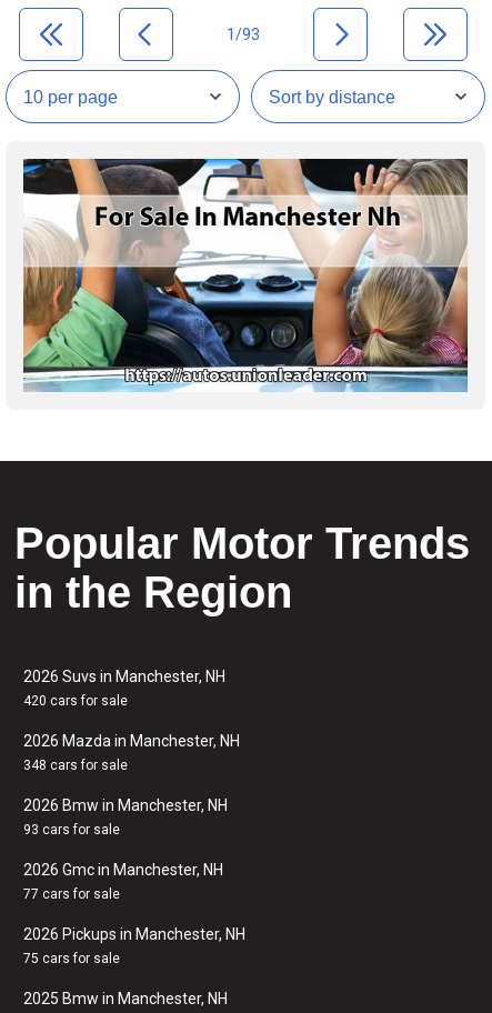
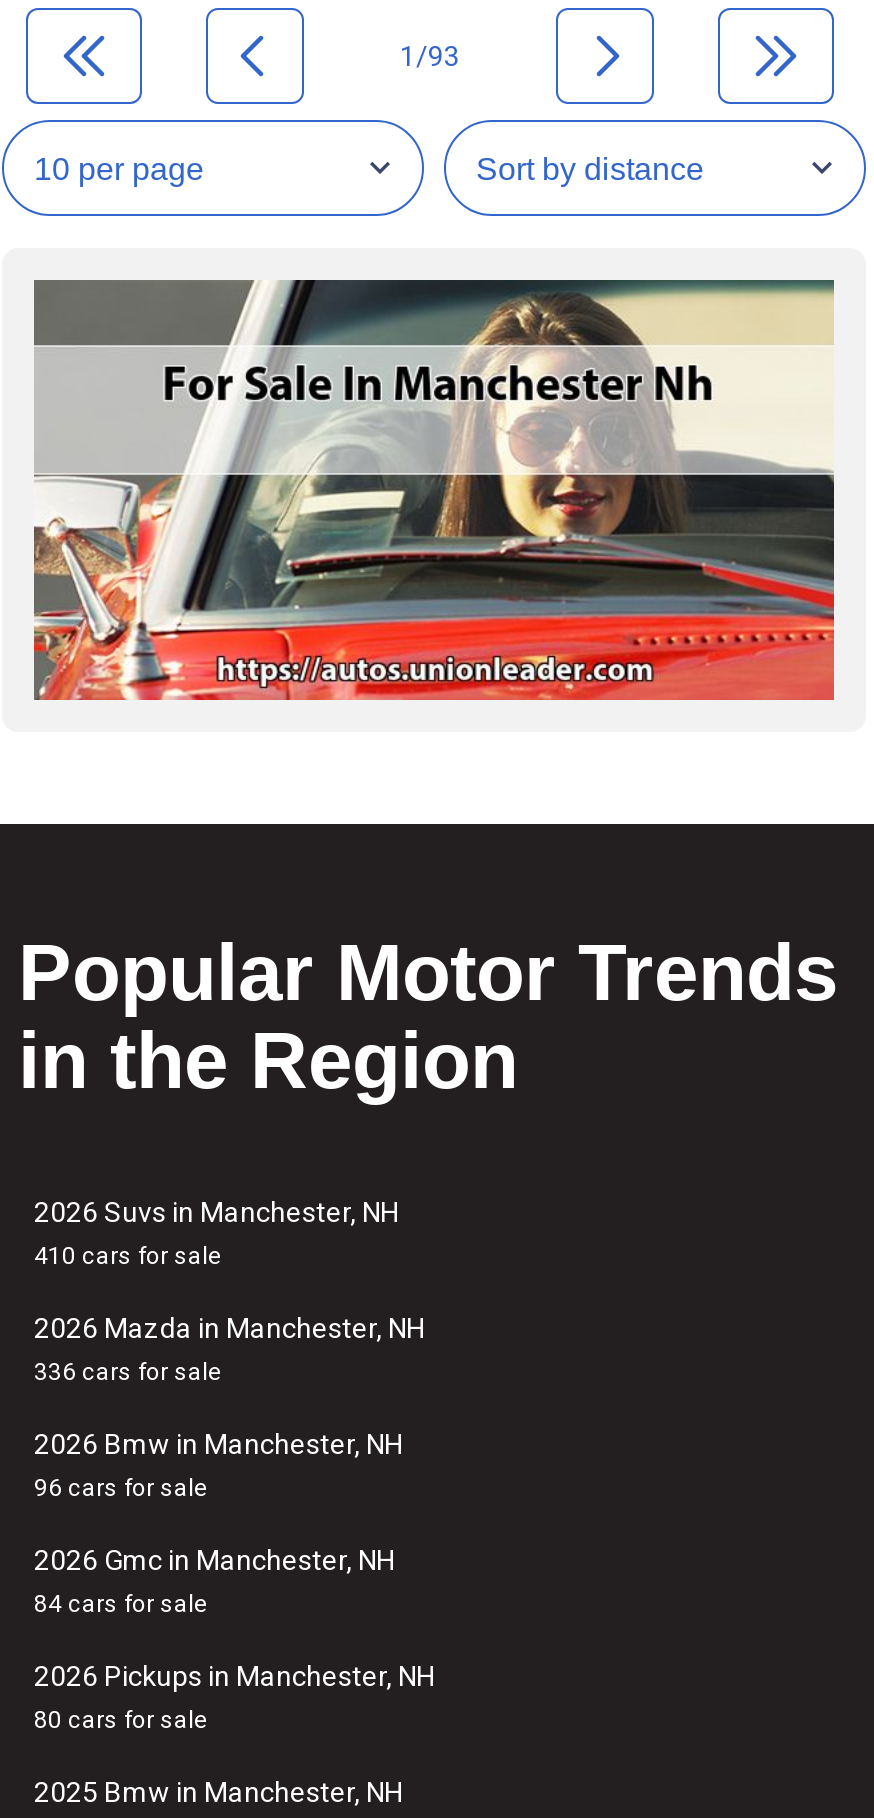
- [image]
+ [image]

- 420 cars for sale
+ 410 cars for sale

- 348 cars for sale
+ 336 cars for sale

- 93 cars for sale
+ 96 cars for sale

- 77 cars for sale
+ 84 cars for sale

- 75 cars for sale
+ 80 cars for sale
